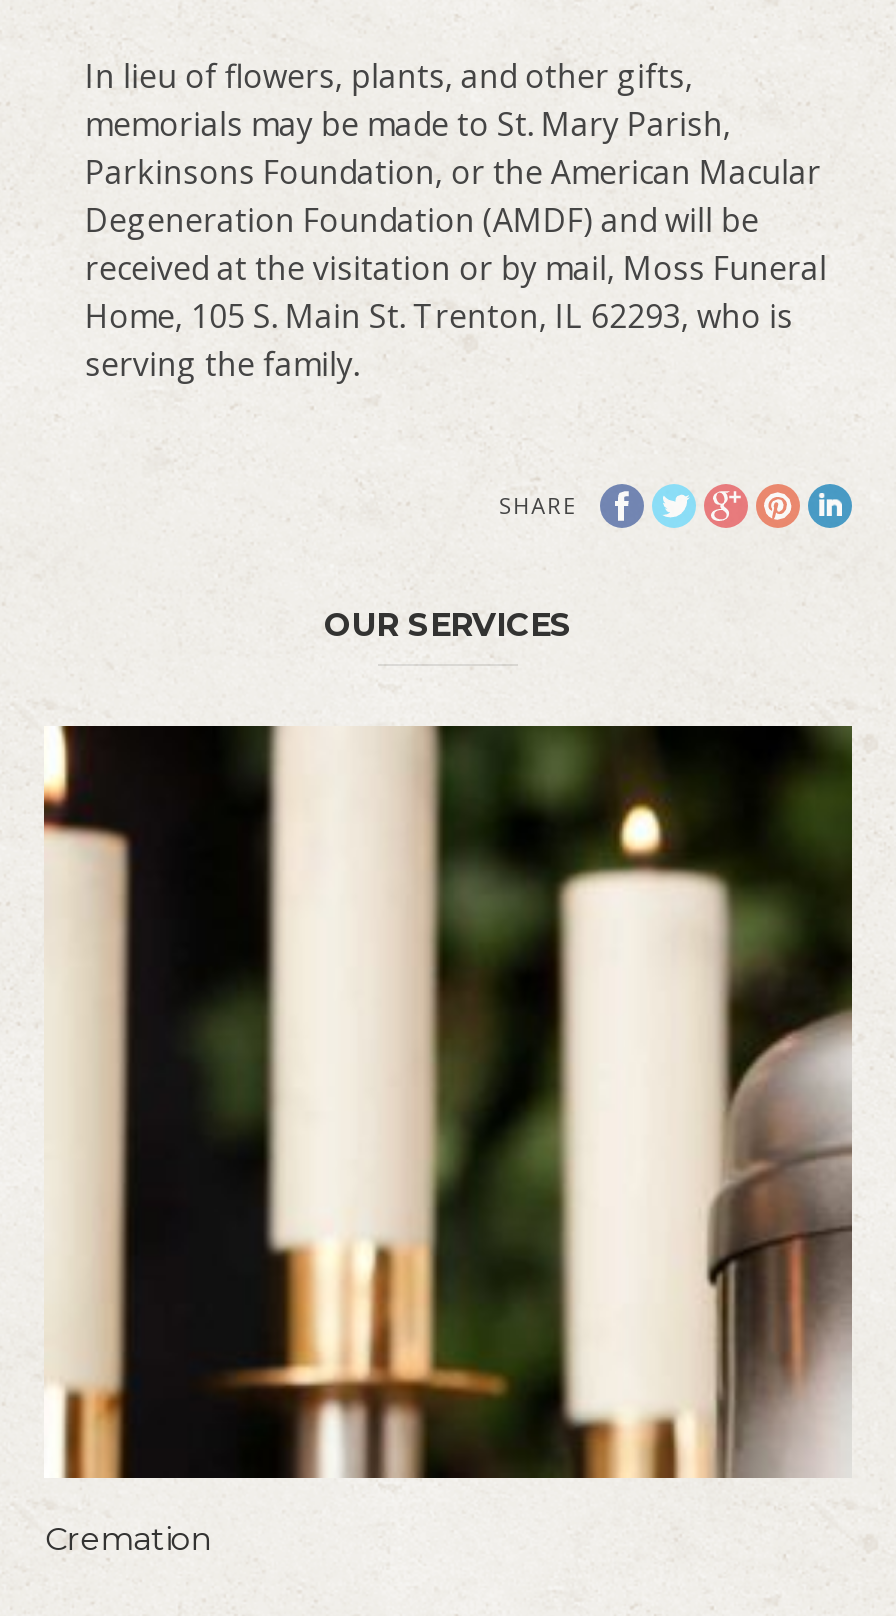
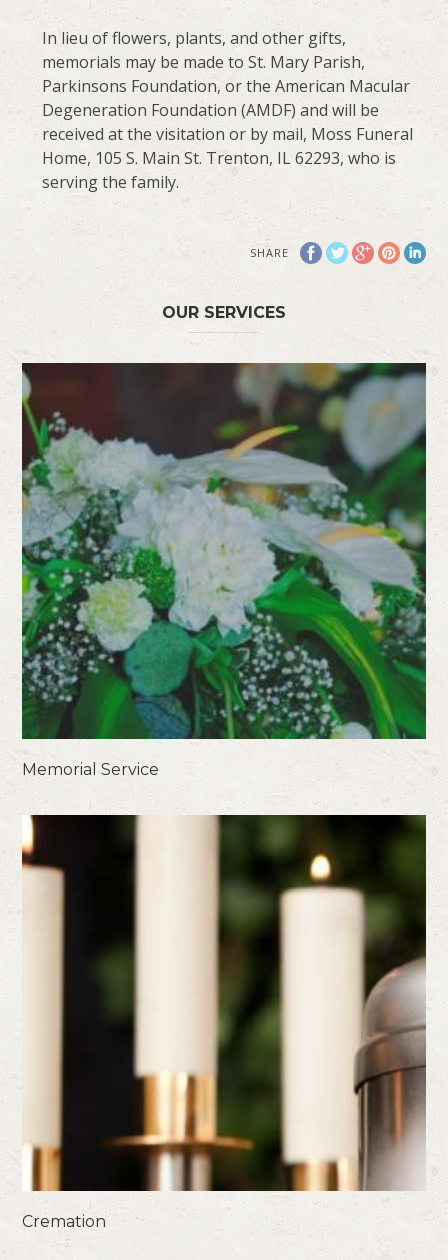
+ [image]
+ Memorial Service
